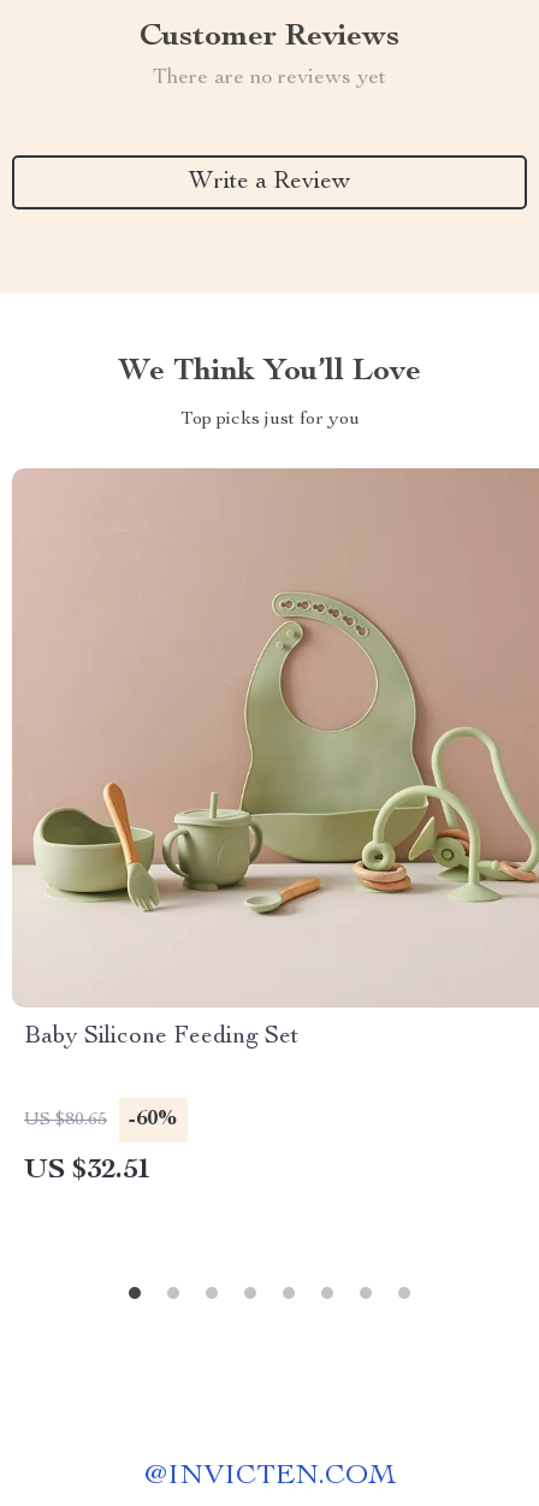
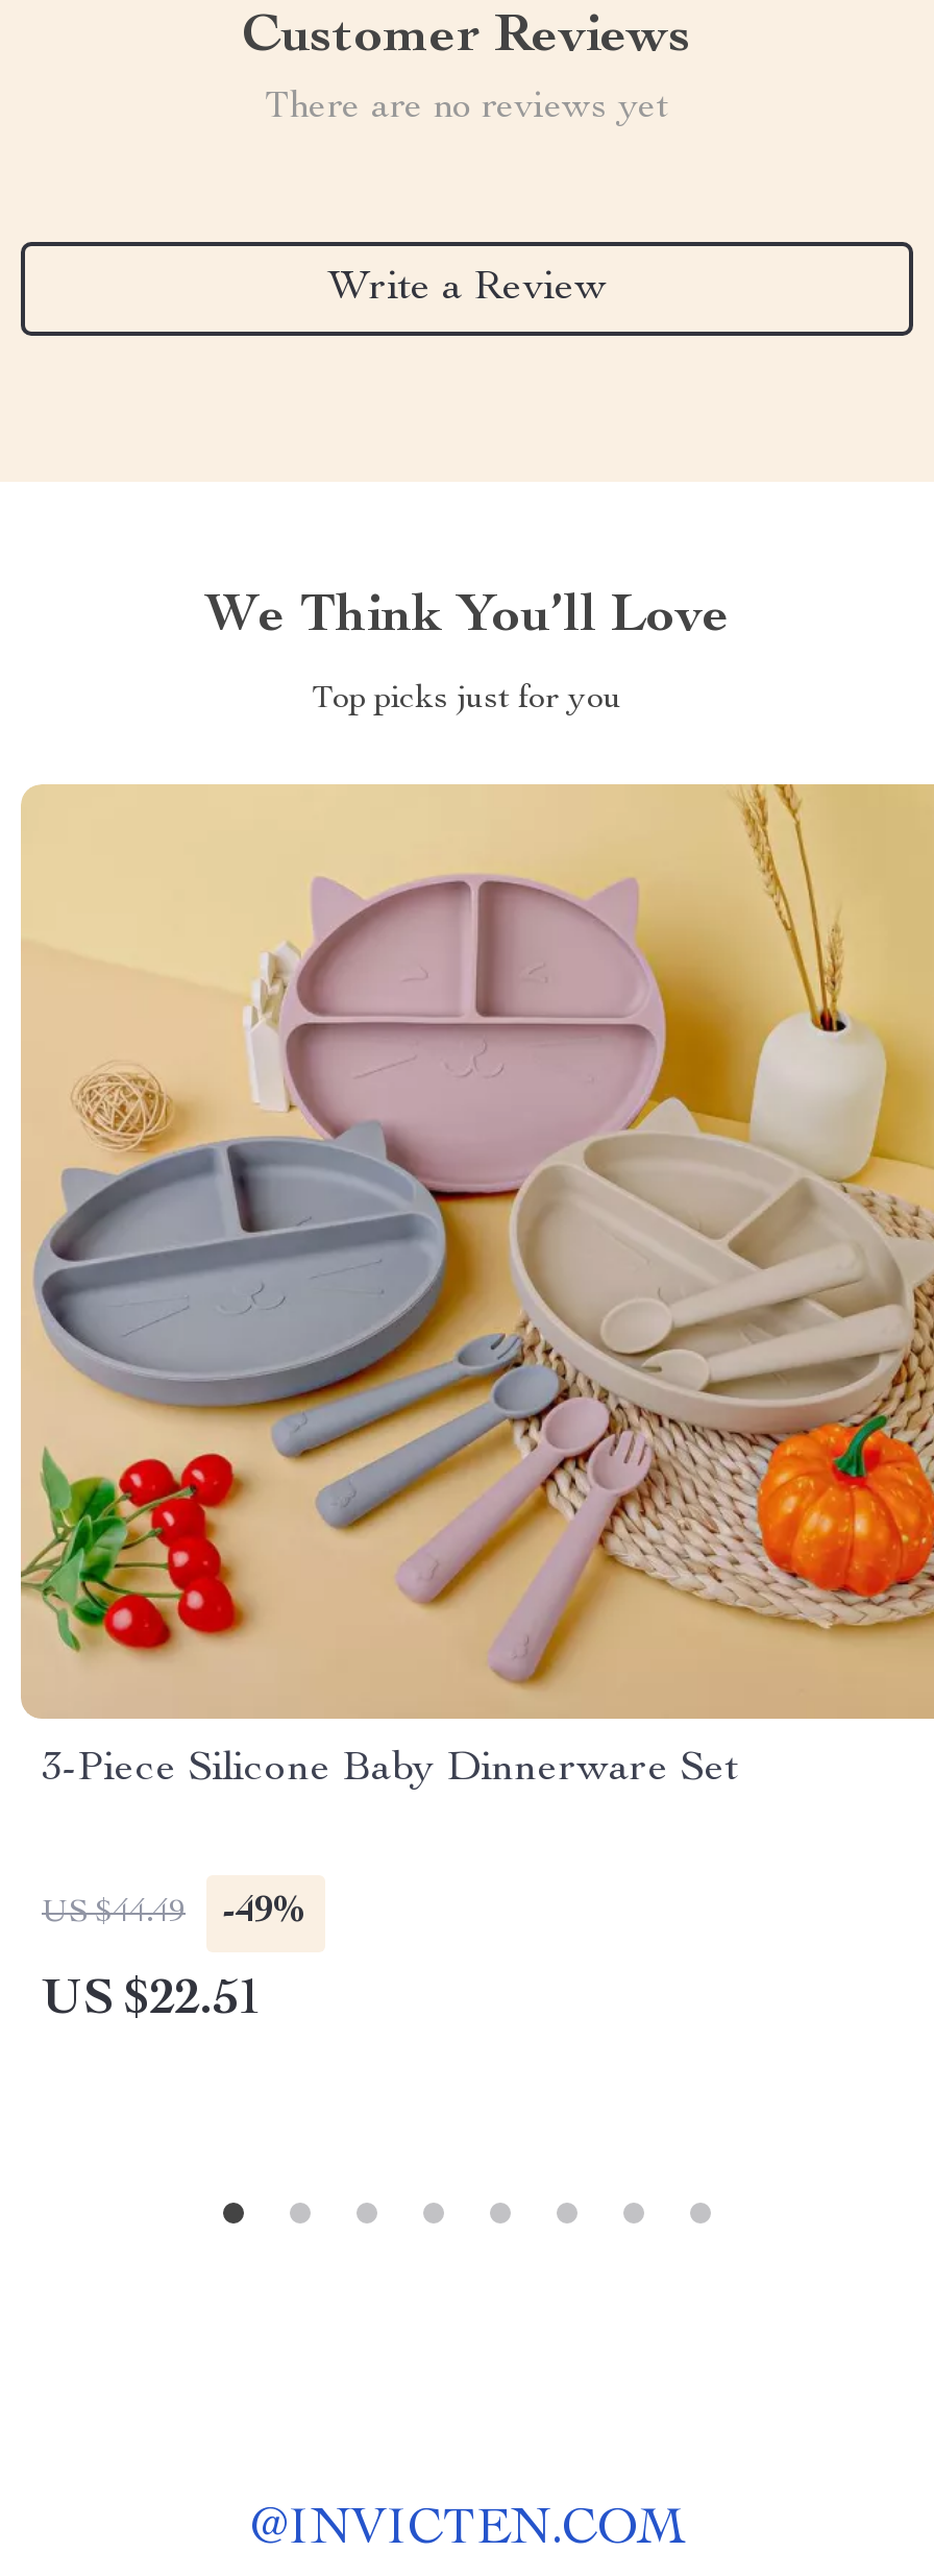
- [image]
- Baby Silicone Feeding Set
+ [image]
+ 3-Piece Silicone Baby Dinnerware Set

- US $80.65
- -60%
+ US $44.49
+ -49%

- US $32.51
+ US $22.51
